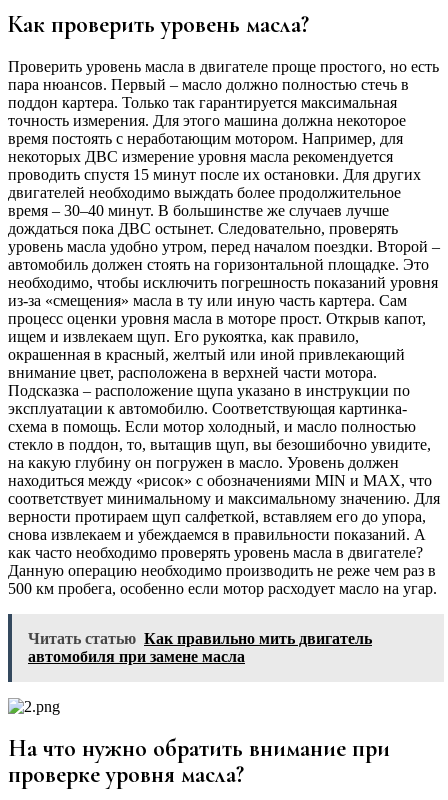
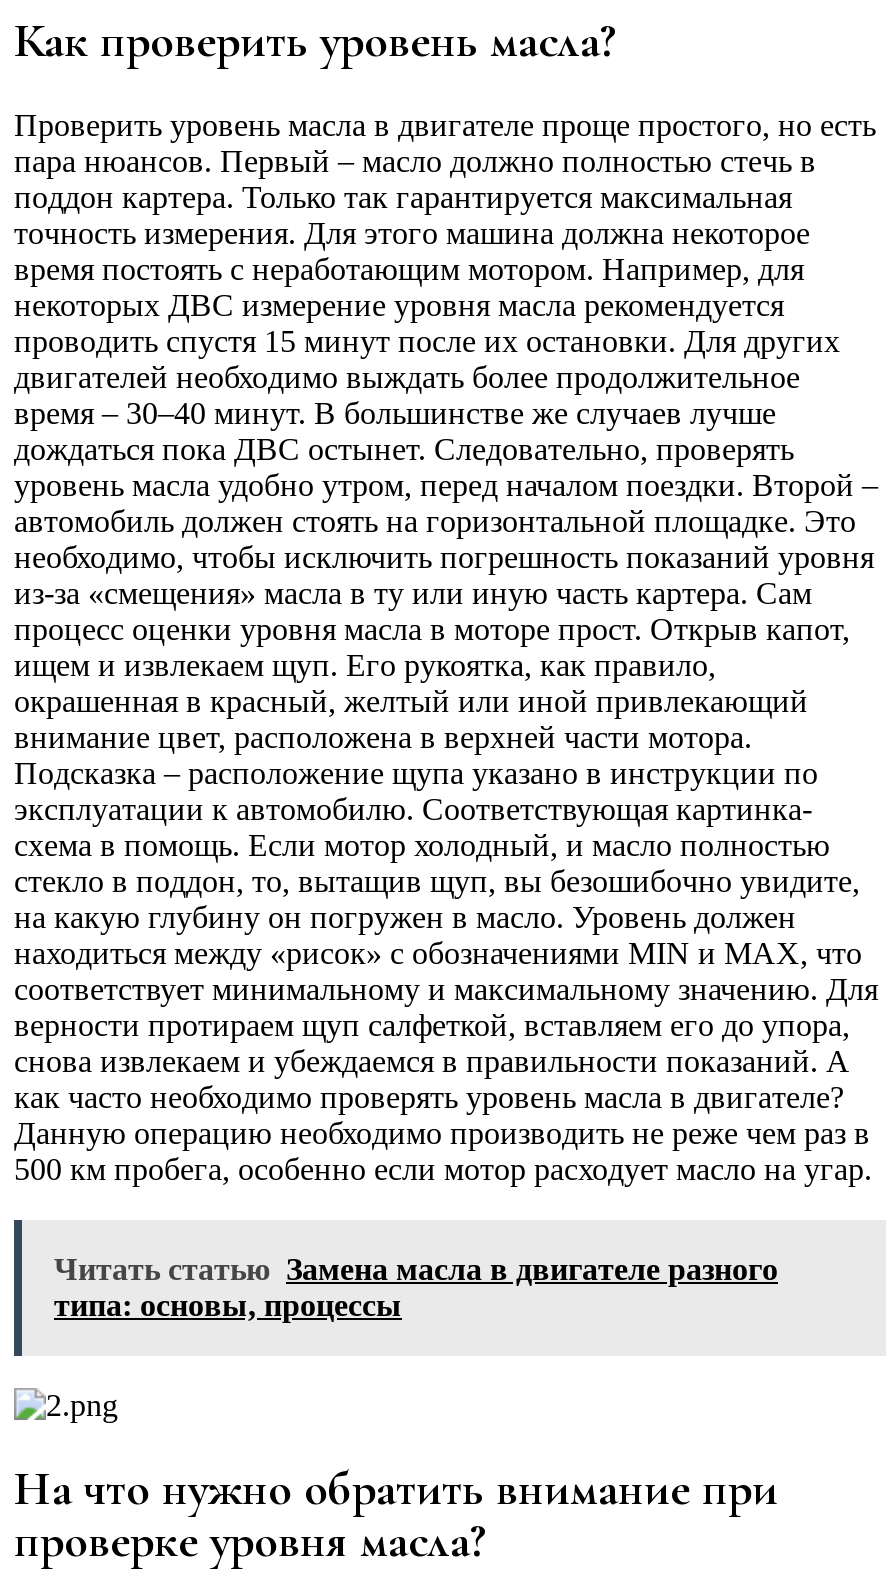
- Читать статью Как правильно мить двигатель
- автомобиля при замене масла
+ Читать статью Замена масла в двигателе разного
+ типа: основы, процессы
